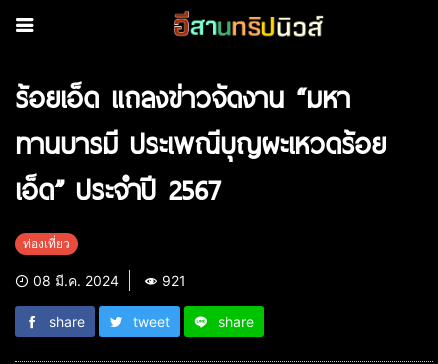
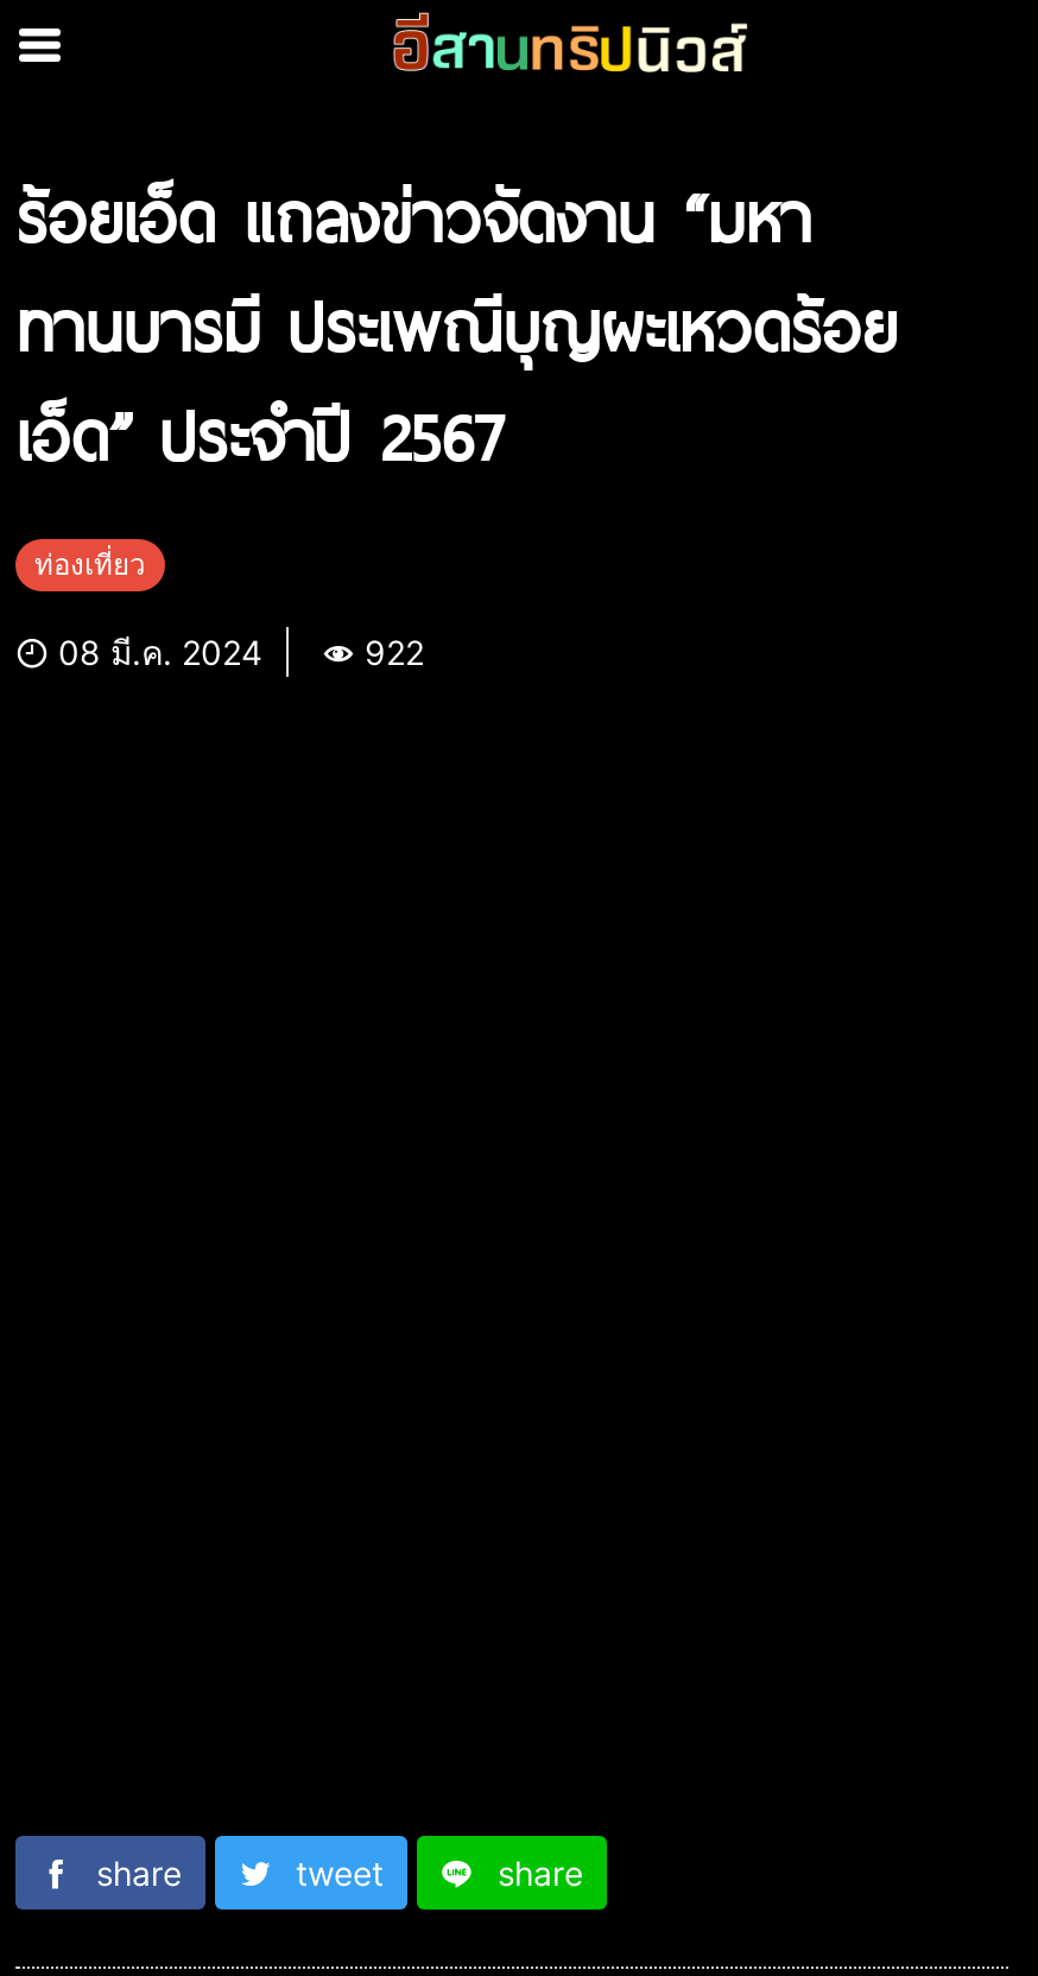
- 921
+ 922
